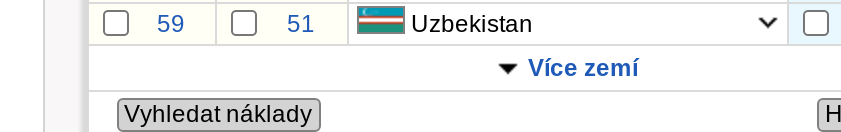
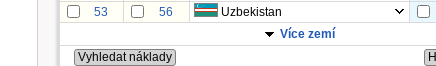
- 59
+ 53

- 51
+ 56
